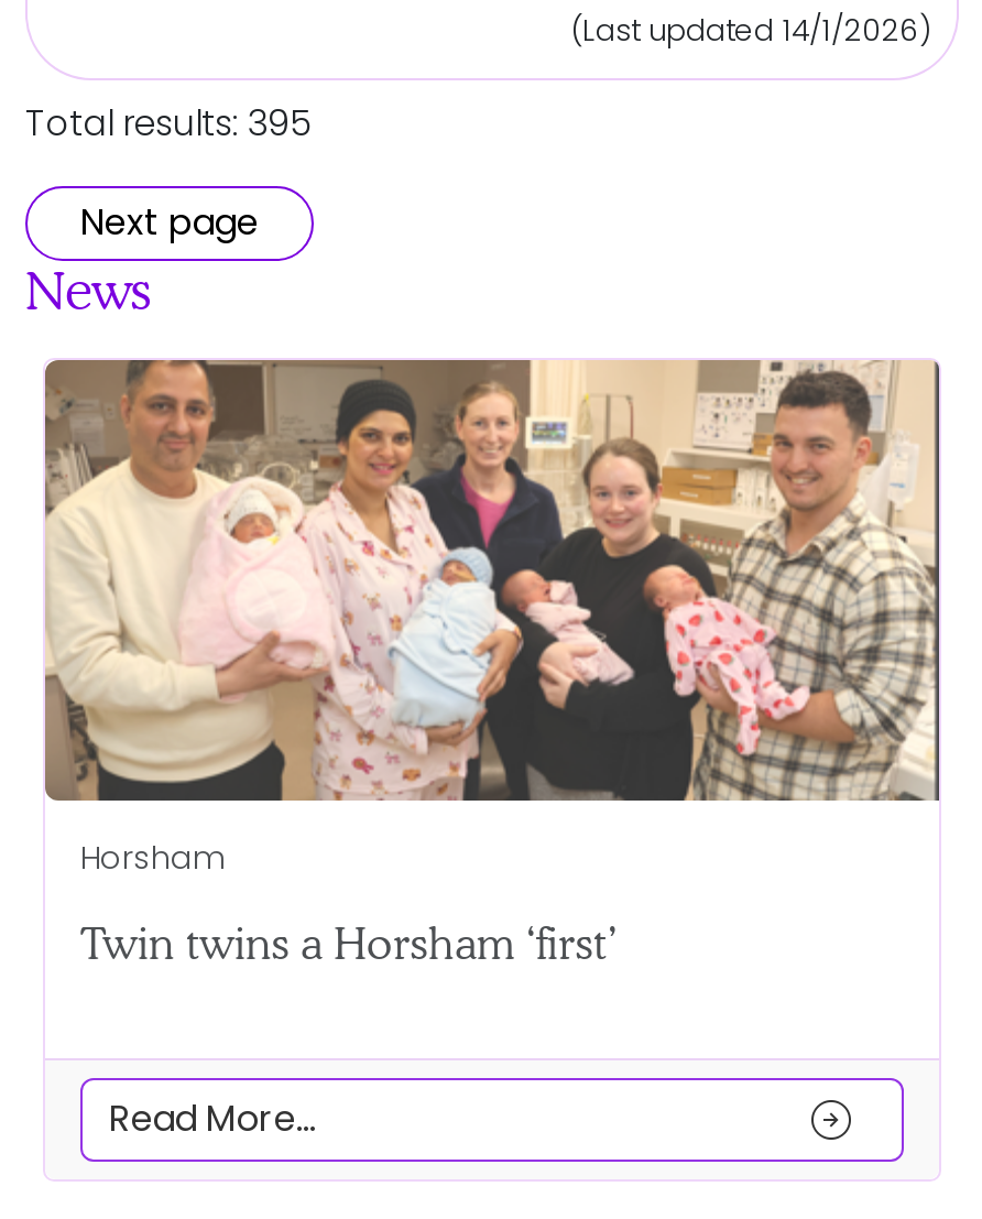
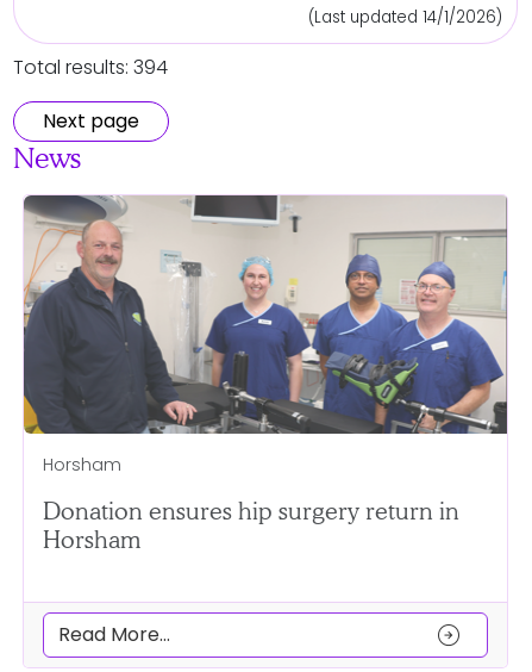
- Total results: 395
+ Total results: 394

- [image]
+ [image]

- Twin twins a Horsham ‘first’
+ Donation ensures hip surgery return in
+ Horsham
